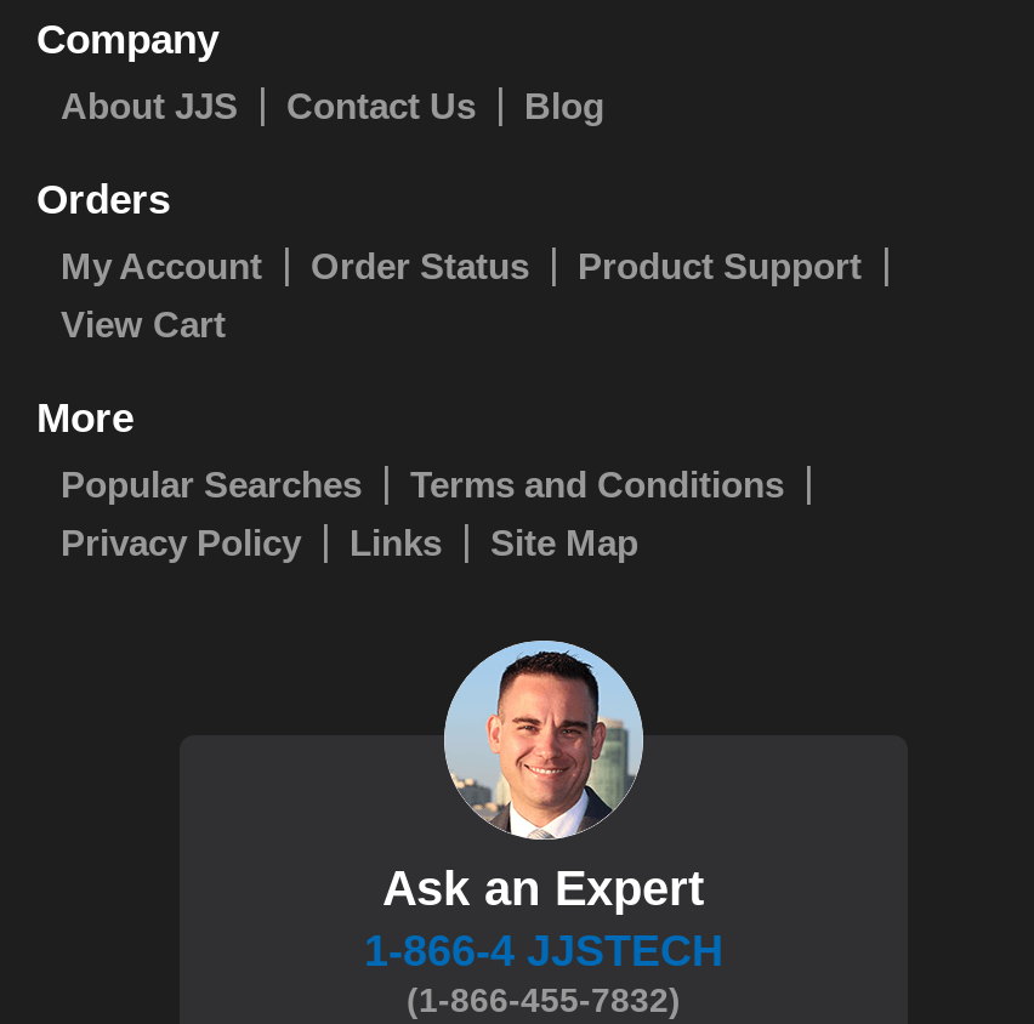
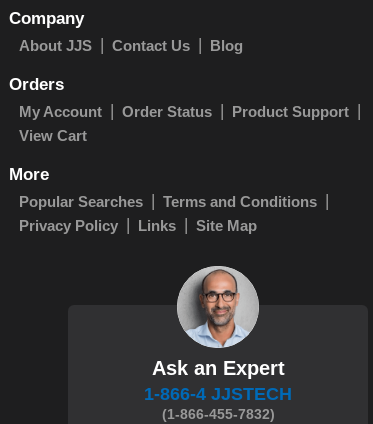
- [image]
+ [image]
